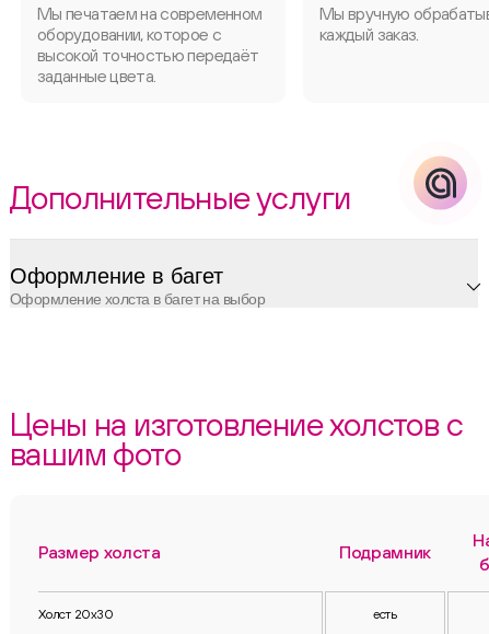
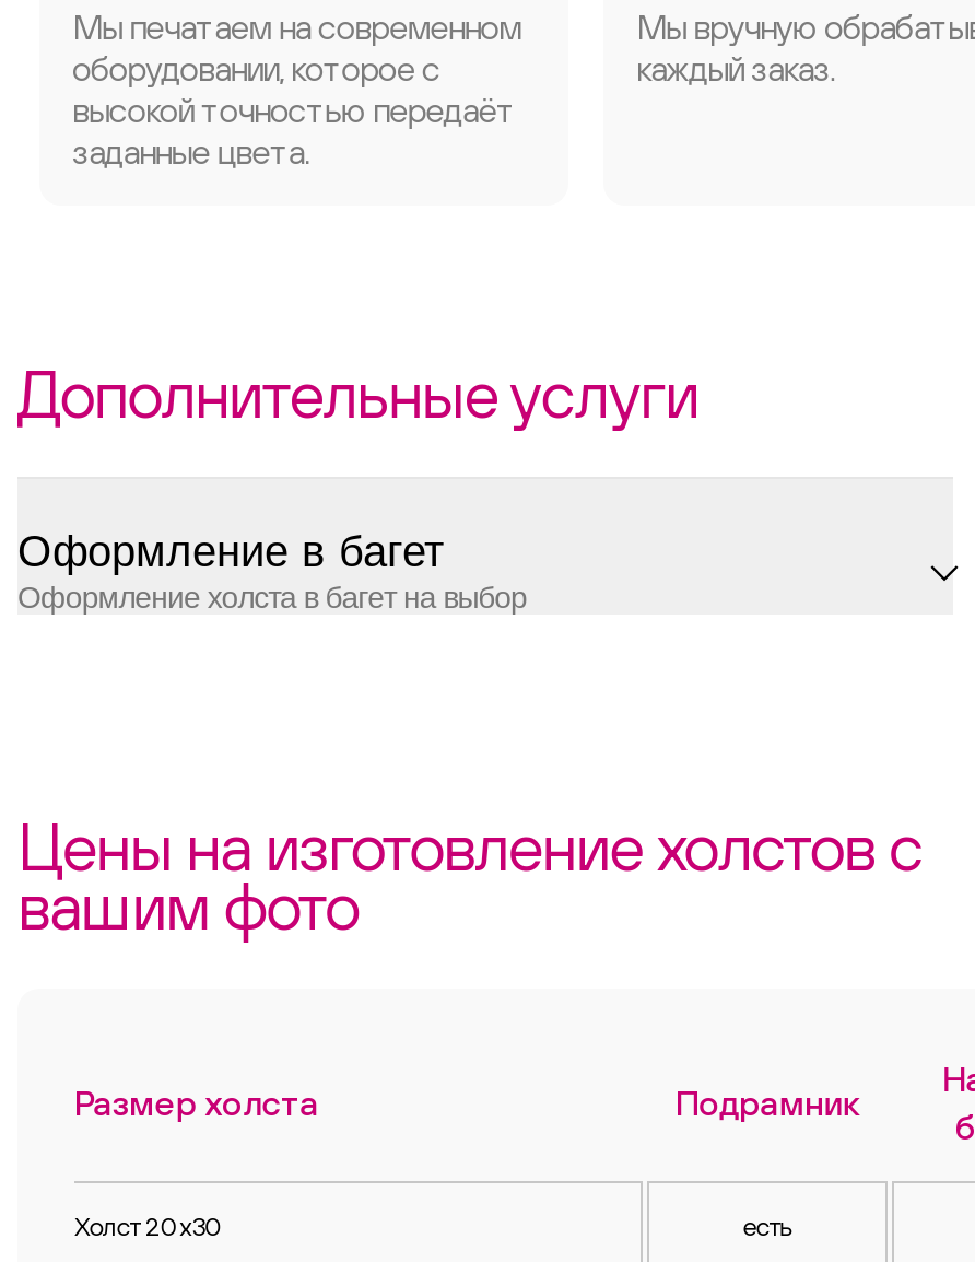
- [image]
